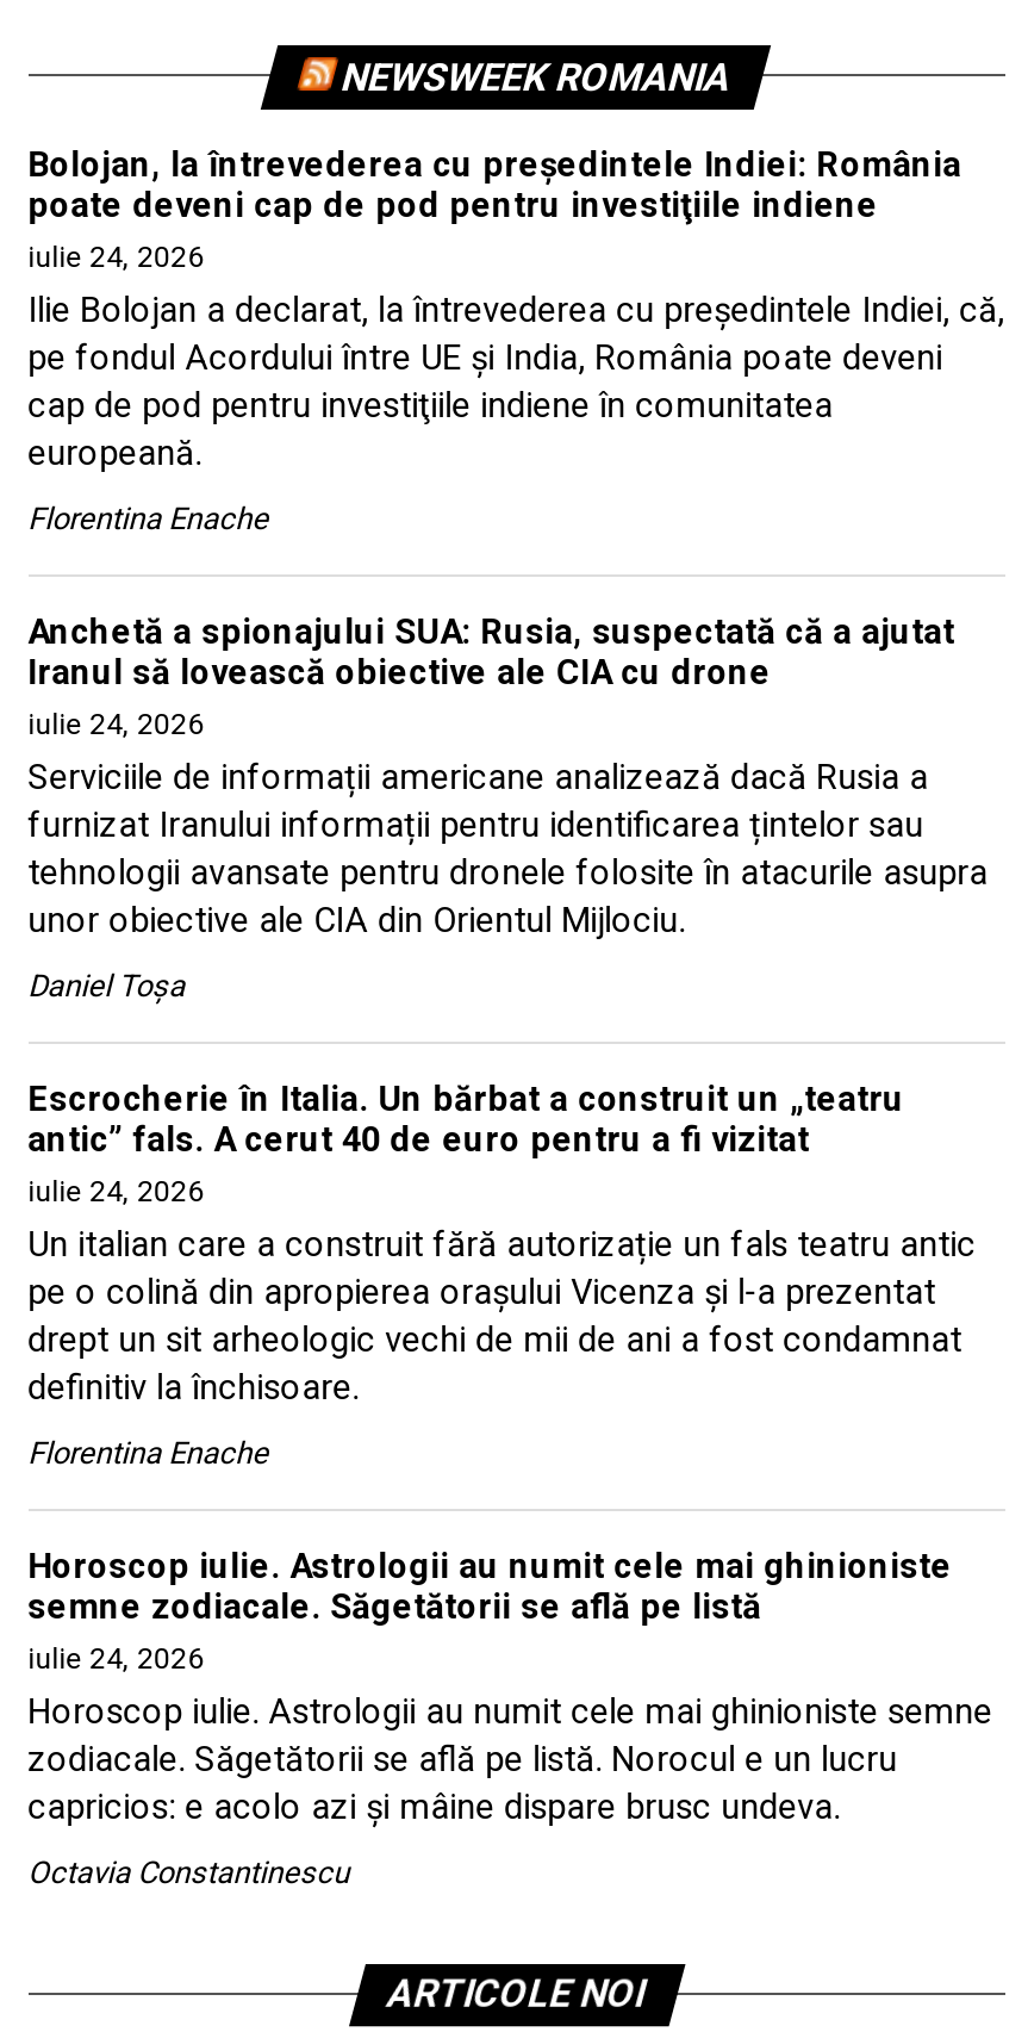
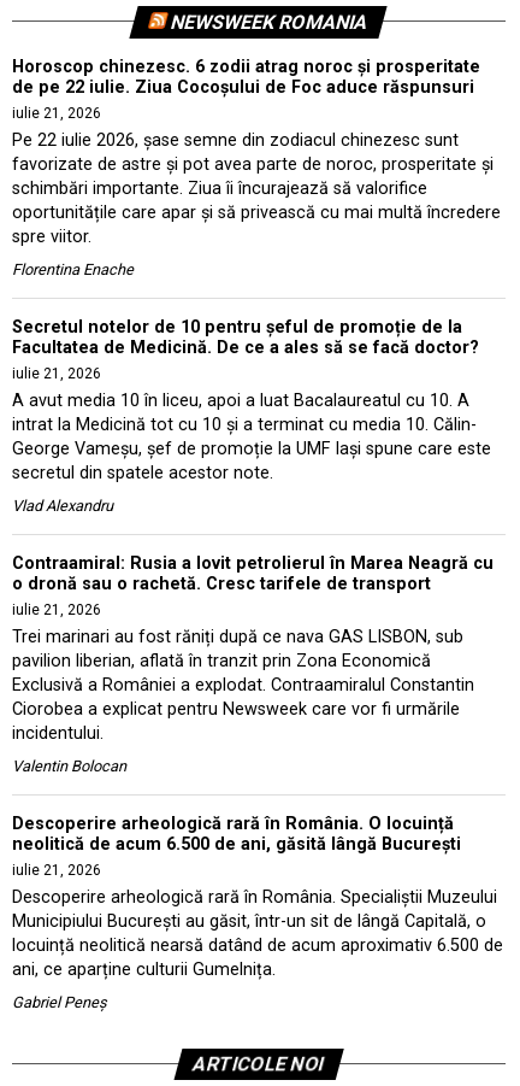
- Bolojan, la întrevederea cu preşedintele Indiei: România
- poate deveni cap de pod pentru investiţiile indiene
- iulie 24, 2026
- Ilie Bolojan a declarat, la întrevederea cu preşedintele Indiei, că,
- pe fondul Acordului între UE şi India, România poate deveni
- cap de pod pentru investiţiile indiene în comunitatea
- europeană.
+ Horoscop chinezesc. 6 zodii atrag noroc și prosperitate
+ de pe 22 iulie. Ziua Cocoșului de Foc aduce răspunsuri
+ iulie 21, 2026
+ Pe 22 iulie 2026, șase semne din zodiacul chinezesc sunt
+ favorizate de astre și pot avea parte de noroc, prosperitate și
+ schimbări importante. Ziua îi încurajează să valorifice
+ oportunitățile care apar și să privească cu mai multă încredere
+ spre viitor.

- Anchetă a spionajului SUA: Rusia, suspectată că a ajutat
- Iranul să lovească obiective ale CIA cu drone
- iulie 24, 2026
- Serviciile de informații americane analizează dacă Rusia a
- furnizat Iranului informații pentru identificarea țintelor sau
- tehnologii avansate pentru dronele folosite în atacurile asupra
- unor obiective ale CIA din Orientul Mijlociu.
+ Secretul notelor de 10 pentru șeful de promoție de la
+ Facultatea de Medicină. De ce a ales să se facă doctor?
+ iulie 21, 2026
+ A avut media 10 în liceu, apoi a luat Bacalaureatul cu 10. A
+ intrat la Medicină tot cu 10 și a terminat cu media 10. Călin-
+ George Vameșu, șef de promoție la UMF Iași spune care este
+ secretul din spatele acestor note.

- Daniel Toșa
+ Vlad Alexandru

- Escrocherie în Italia. Un bărbat a construit un „teatru
- antic” fals. A cerut 40 de euro pentru a fi vizitat
- iulie 24, 2026
- Un italian care a construit fără autorizație un fals teatru antic
- pe o colină din apropierea orașului Vicenza și l-a prezentat
- drept un sit arheologic vechi de mii de ani a fost condamnat
- definitiv la închisoare.
+ Contraamiral: Rusia a lovit petrolierul în Marea Neagră cu
+ o dronă sau o rachetă. Cresc tarifele de transport
+ iulie 21, 2026
+ Trei marinari au fost răniți după ce nava GAS LISBON, sub
+ pavilion liberian, aflată în tranzit prin Zona Economică
+ Exclusivă a României a explodat. Contraamiralul Constantin
+ Ciorobea a explicat pentru Newsweek care vor fi urmările
+ incidentului.

- Florentina Enache
+ Valentin Bolocan

- Horoscop iulie. Astrologii au numit cele mai ghinioniste
- semne zodiacale. Săgetătorii se află pe listă
- iulie 24, 2026
- Horoscop iulie. Astrologii au numit cele mai ghinioniste semne
- zodiacale. Săgetătorii se află pe listă. Norocul e un lucru
- capricios: e acolo azi și mâine dispare brusc undeva.
+ Descoperire arheologică rară în România. O locuință
+ neolitică de acum 6.500 de ani, găsită lângă București
+ iulie 21, 2026
+ Descoperire arheologică rară în România. Specialiștii Muzeului
+ Municipiului București au găsit, într-un sit de lângă Capitală, o
+ locuință neolitică nearsă datând de acum aproximativ 6.500 de
+ ani, ce aparține culturii Gumelnița.

- Octavia Constantinescu
+ Gabriel Peneș
